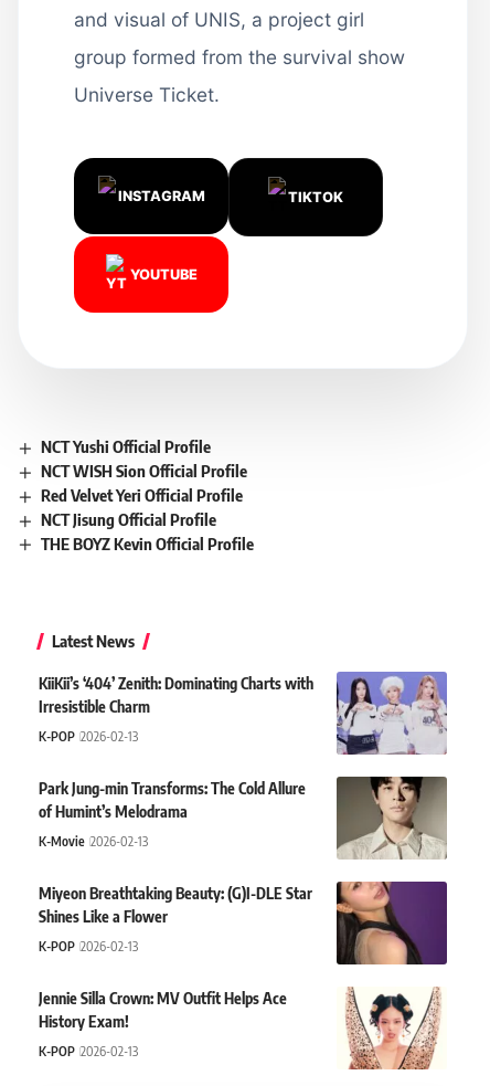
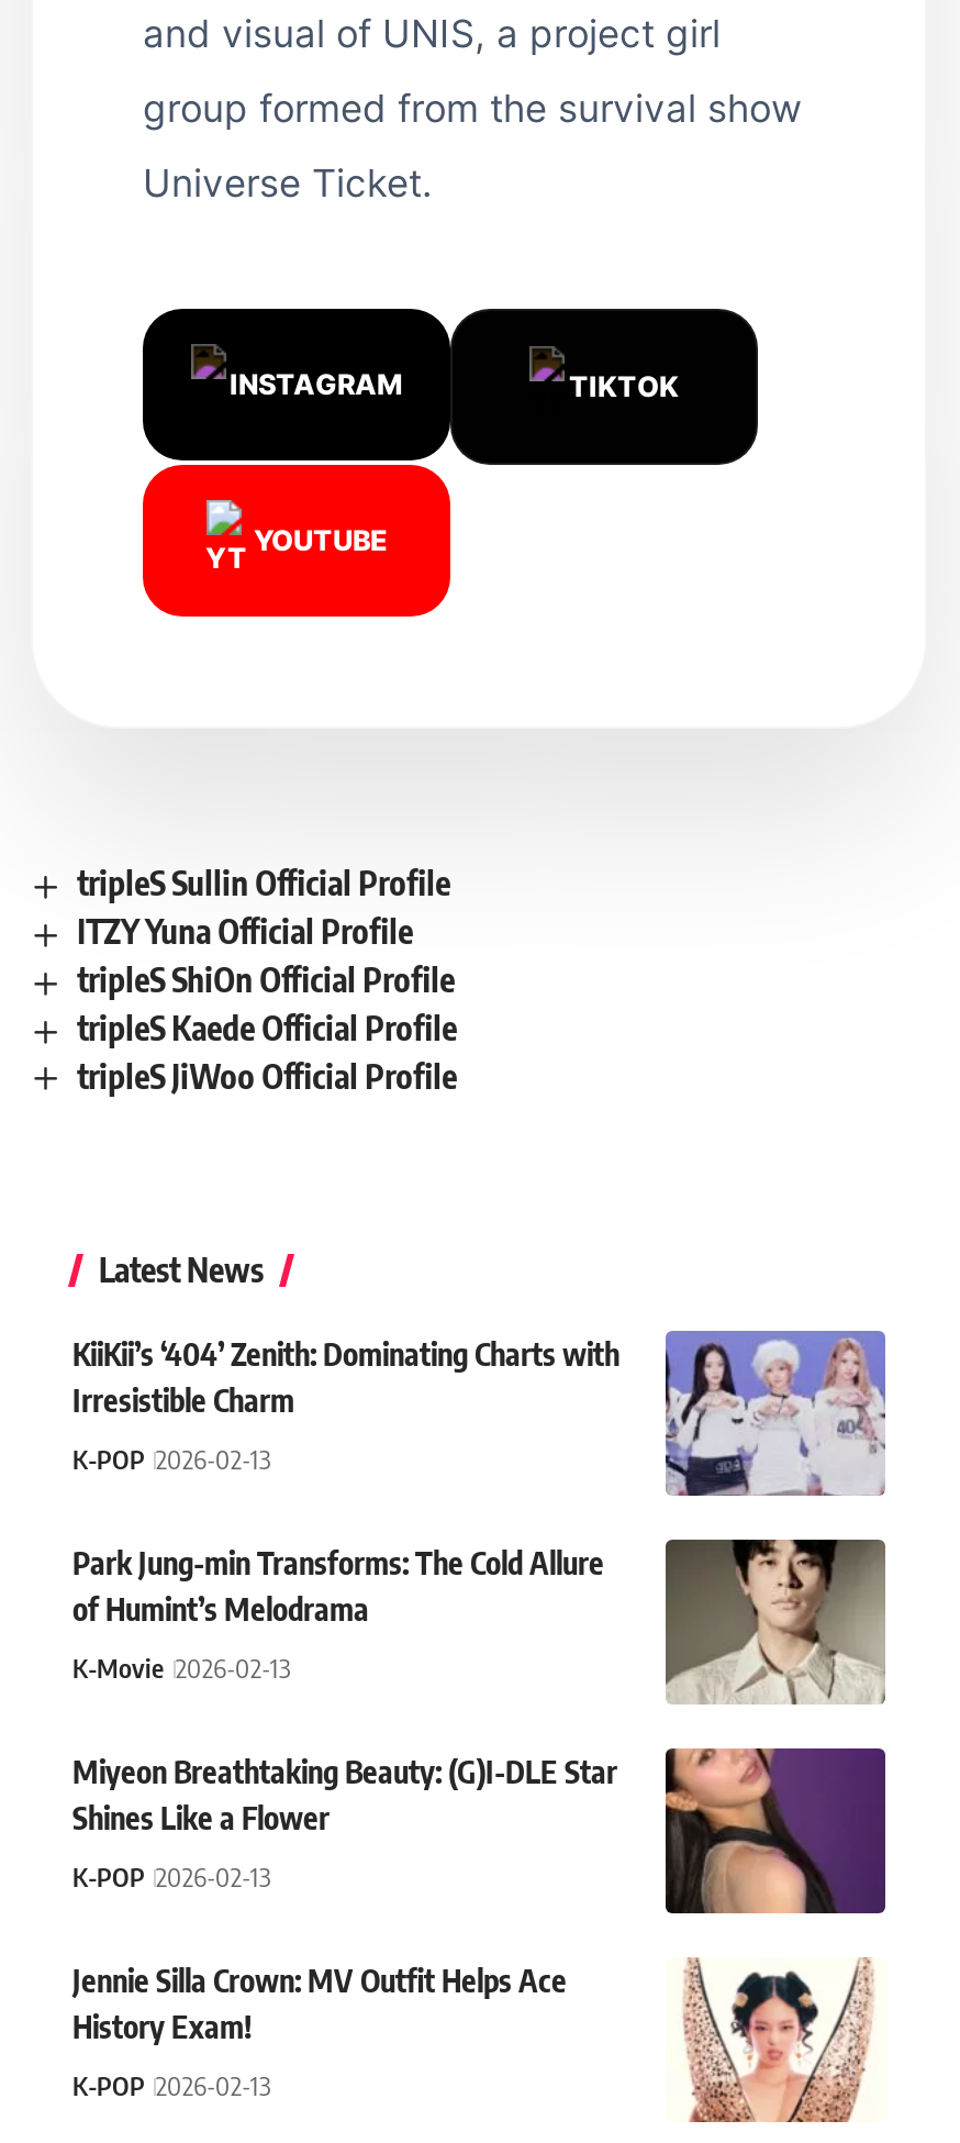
- NCT Yushi Official Profile
- NCT WISH Sion Official Profile
- Red Velvet Yeri Official Profile
- NCT Jisung Official Profile
- THE BOYZ Kevin Official Profile
+ tripleS Sullin Official Profile
+ ITZY Yuna Official Profile
+ tripleS ShiOn Official Profile
+ tripleS Kaede Official Profile
+ tripleS JiWoo Official Profile
